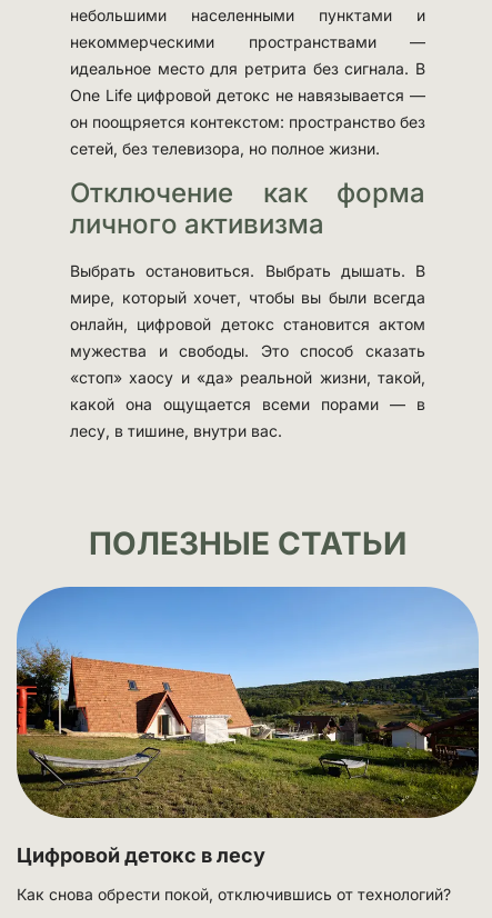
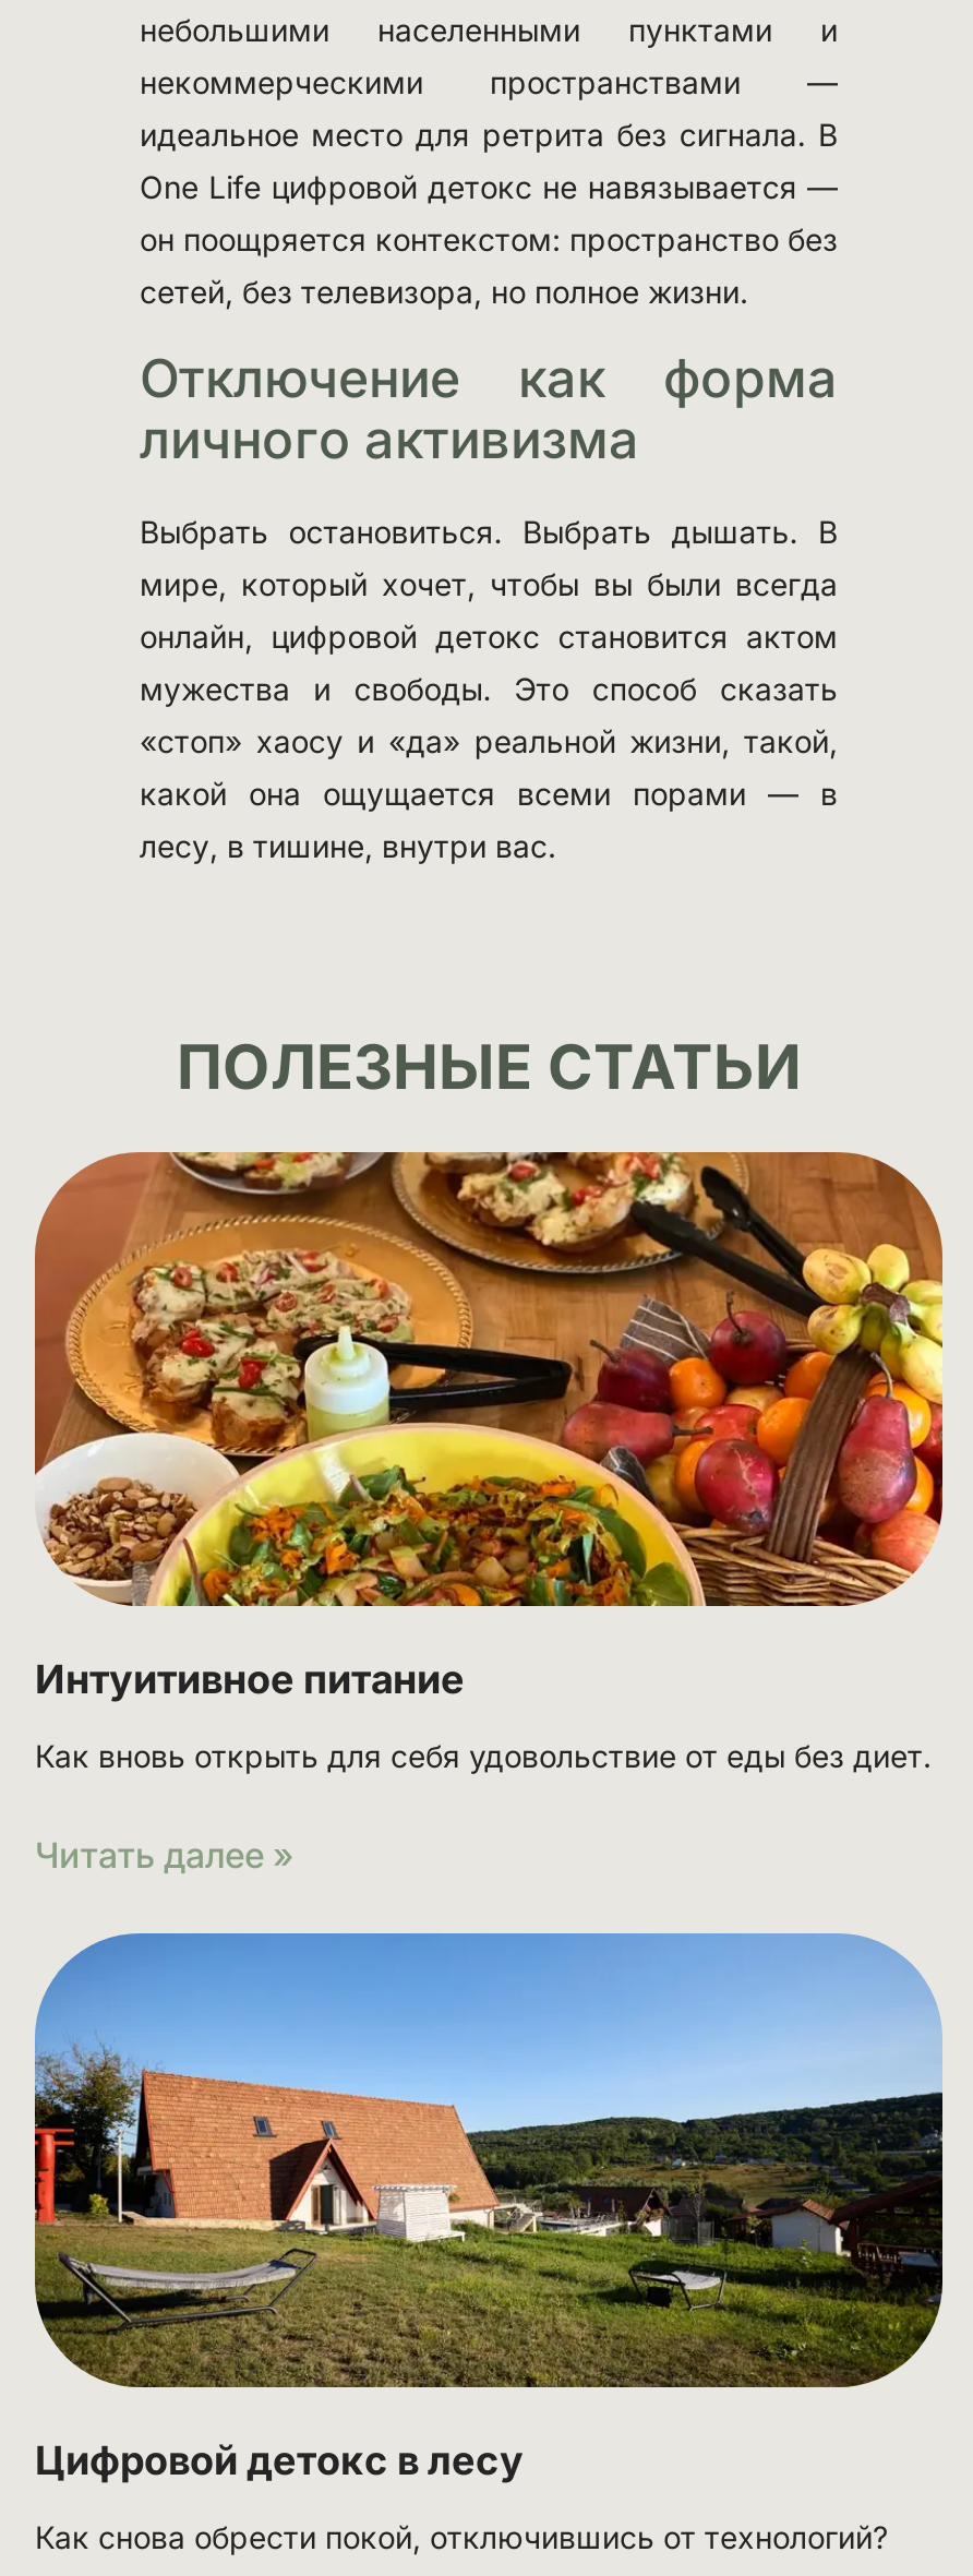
+ [image]
+ Интуитивное питание
+ Как вновь открыть для себя удовольствие от еды без диет.
+ Читать далее »
